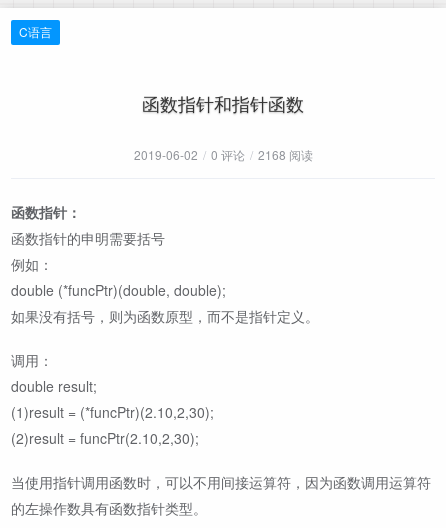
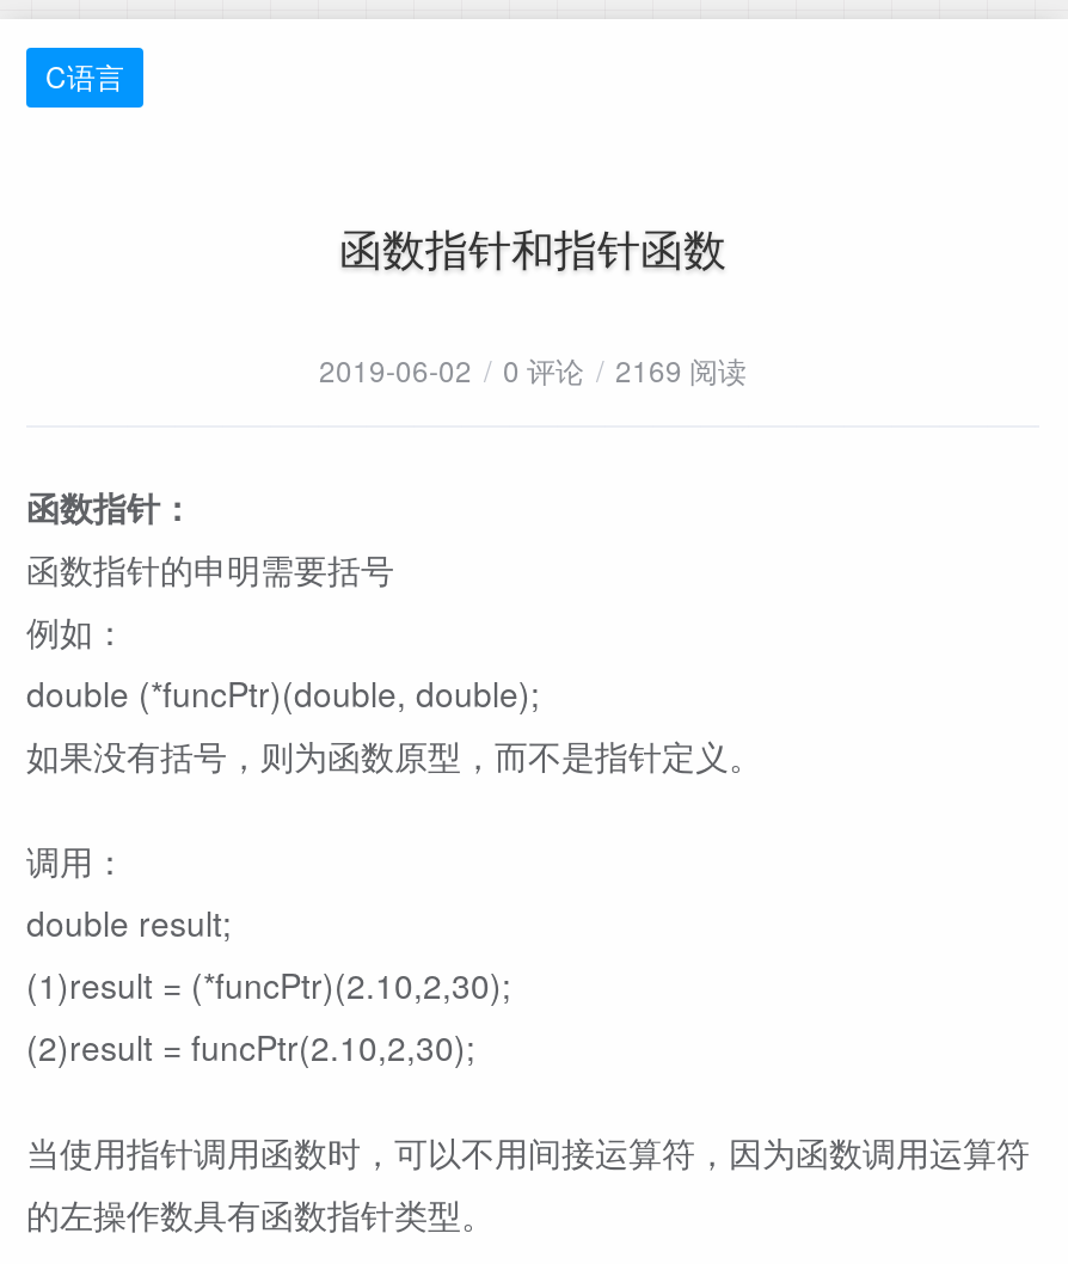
- 2019-06-02 / 0 评论 / 2168 阅读
+ 2019-06-02 / 0 评论 / 2169 阅读
